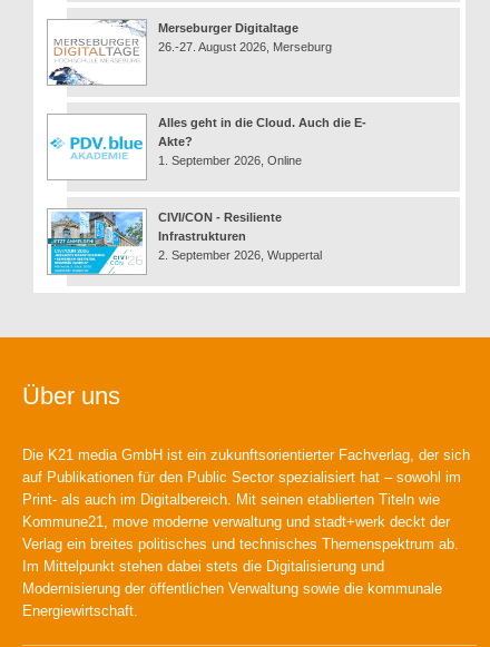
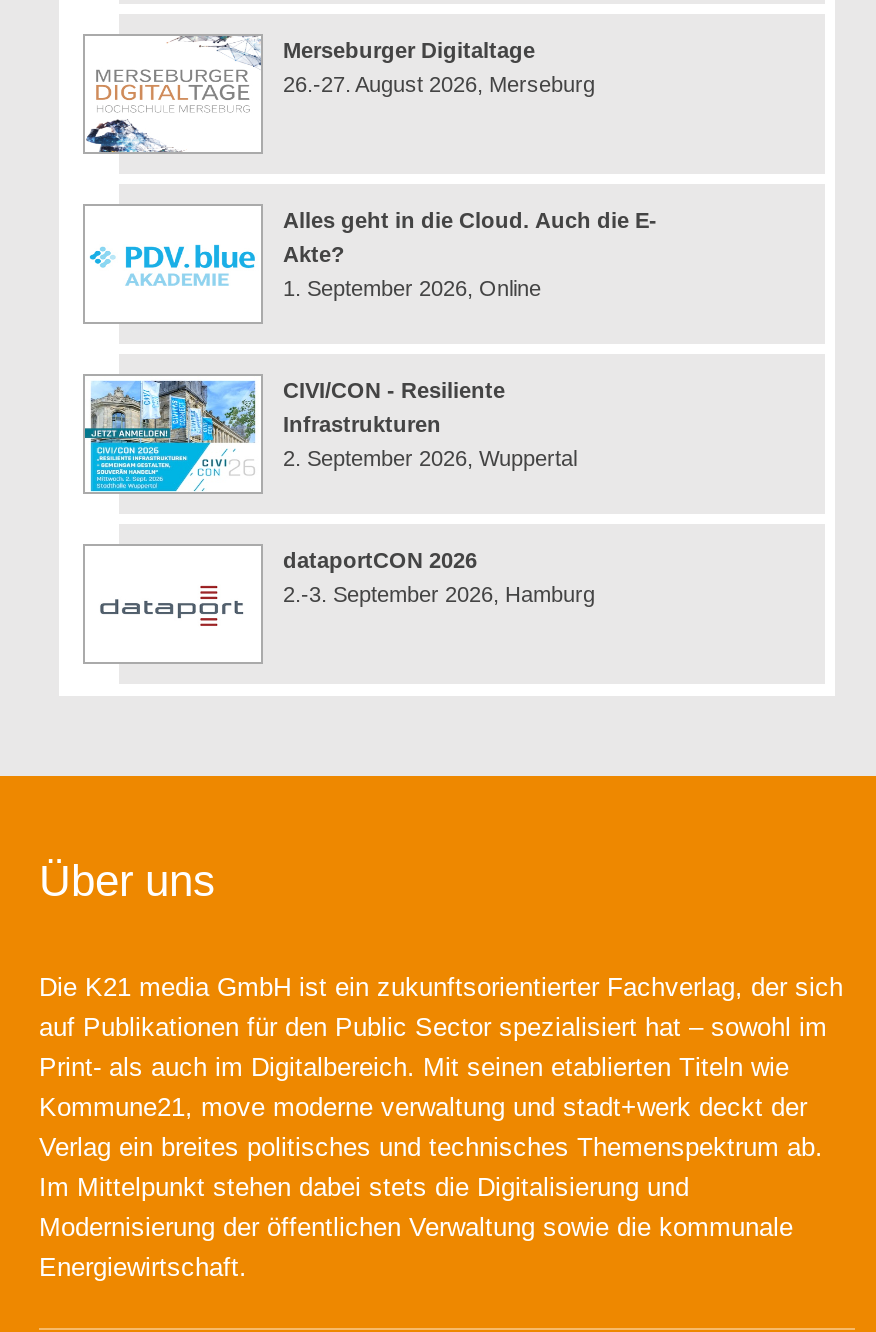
+ [image]
+ dataportCON 2026
+ 2.-3. September 2026, Hamburg
